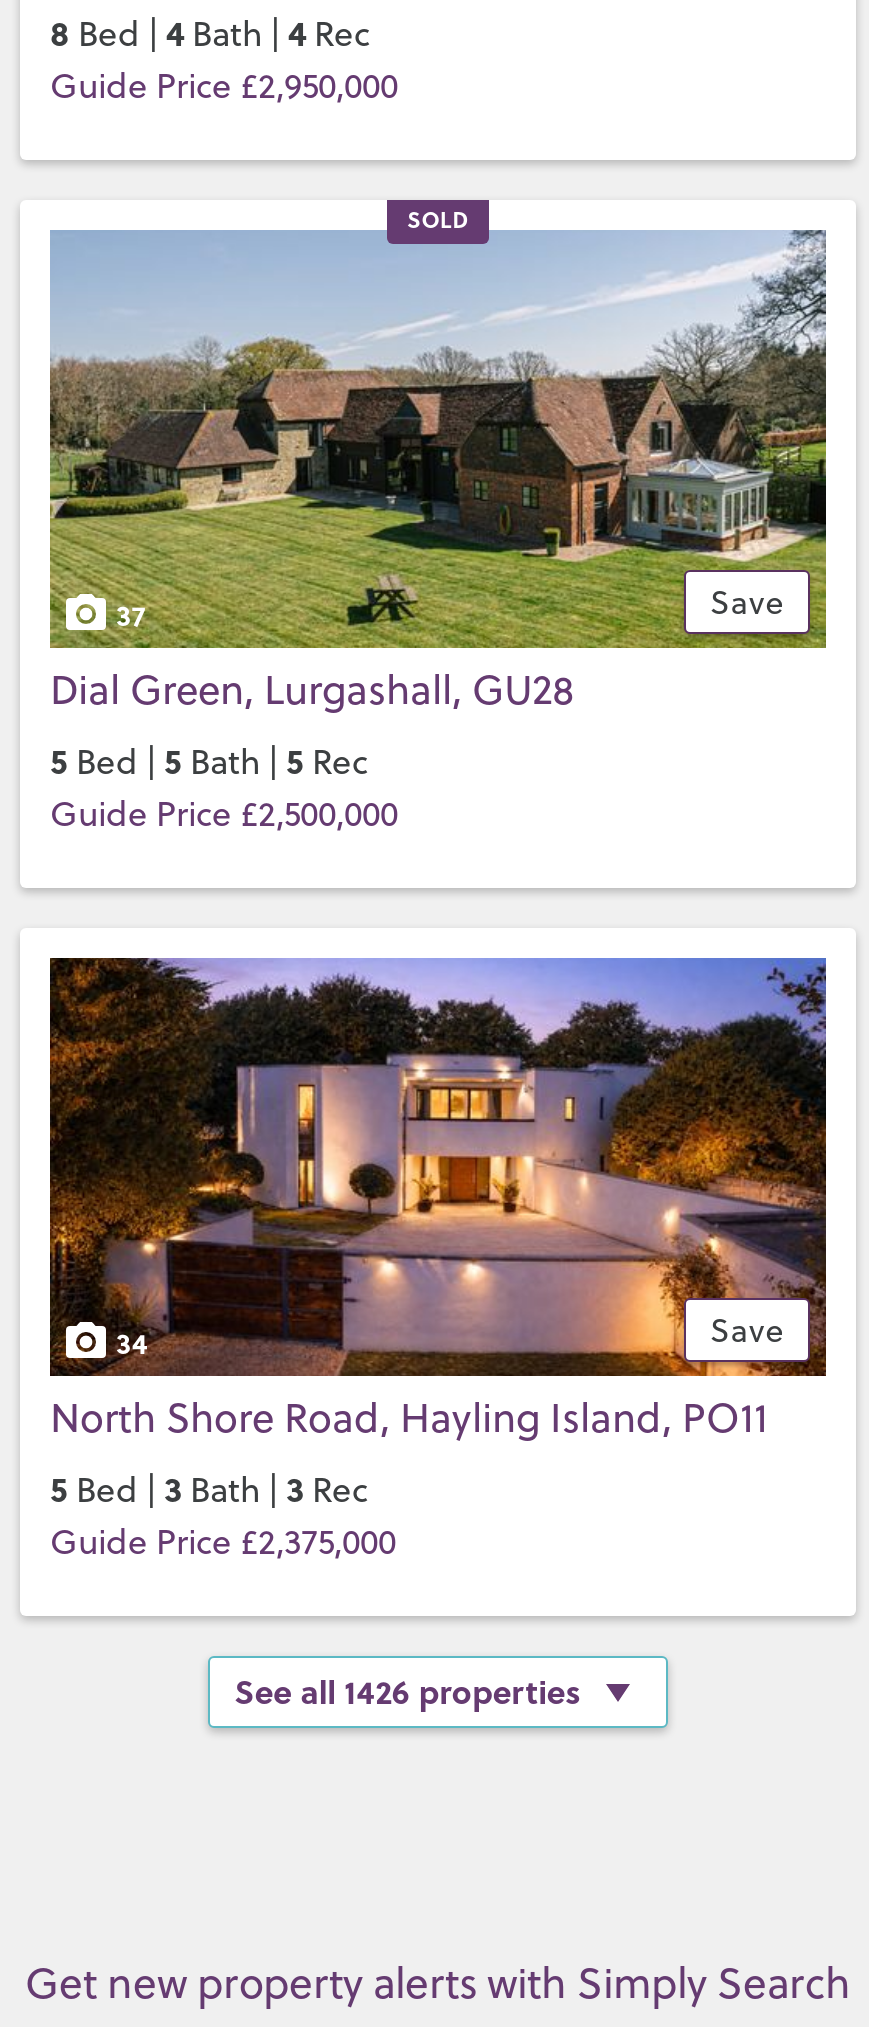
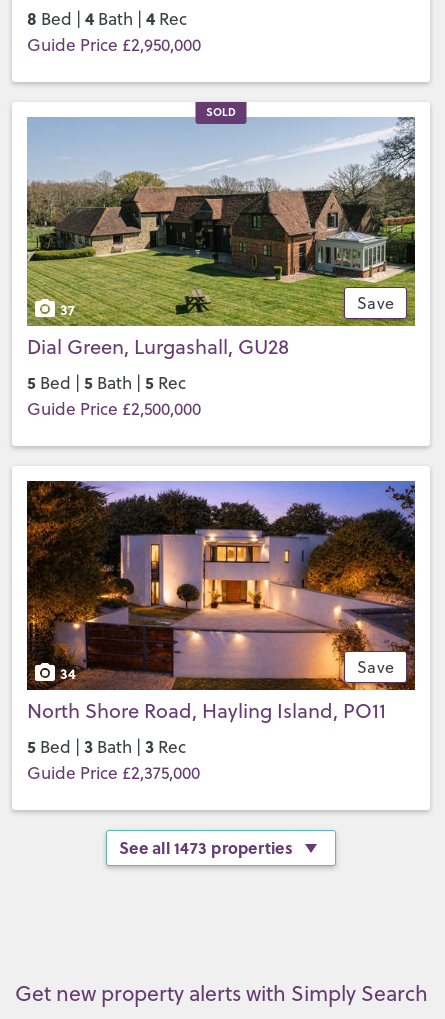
- See all 1426 properties
+ See all 1473 properties
